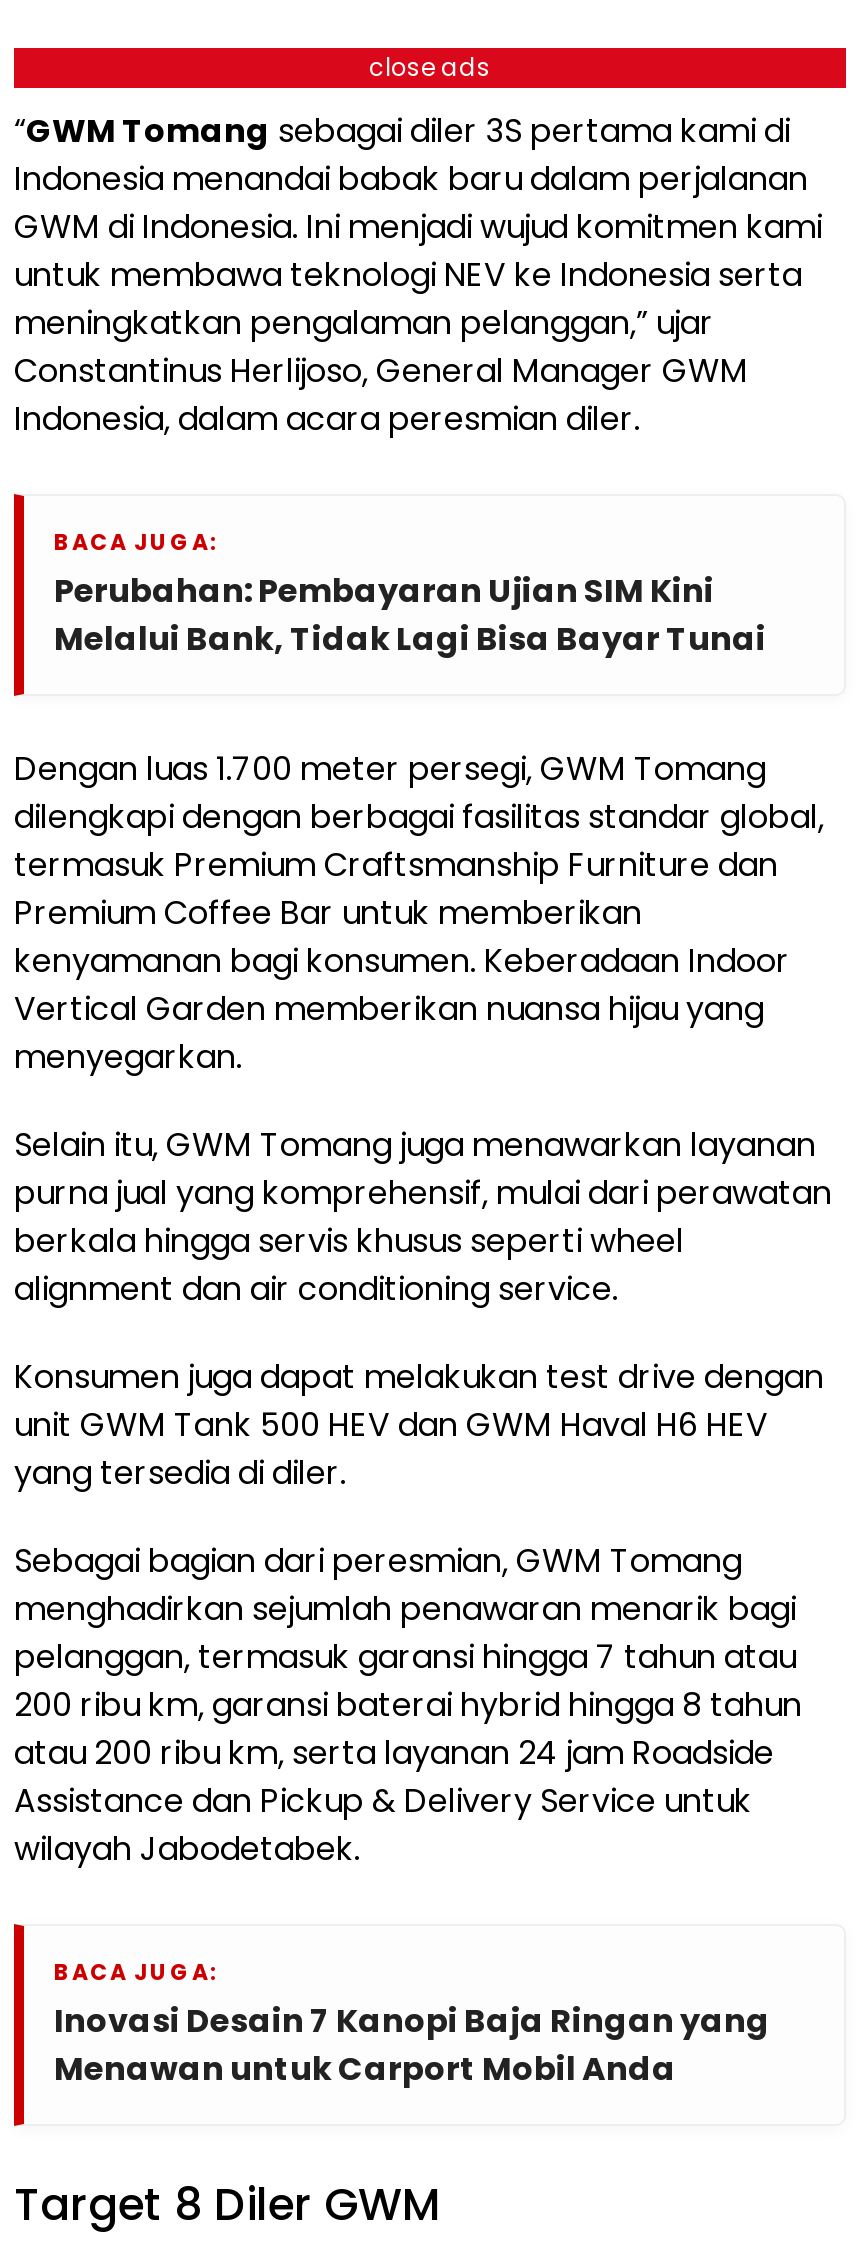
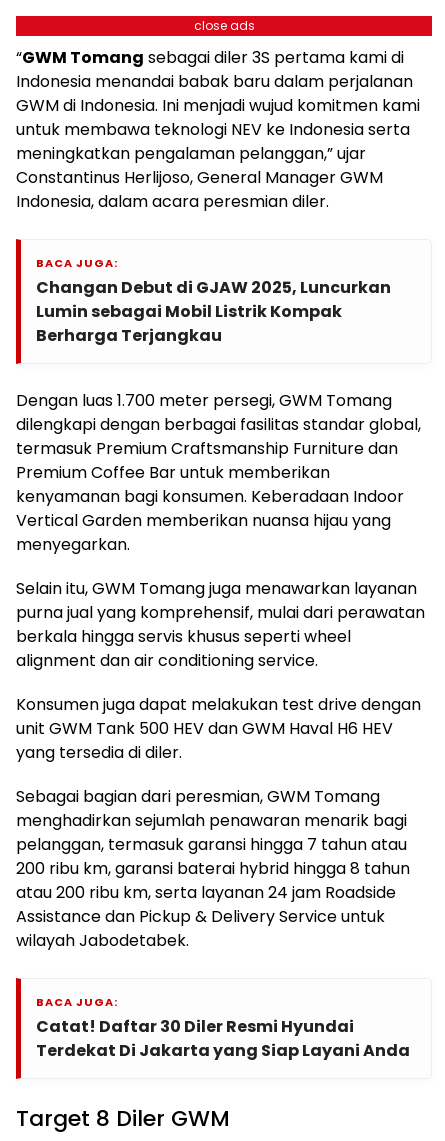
- Perubahan: Pembayaran Ujian SIM Kini
- Melalui Bank, Tidak Lagi Bisa Bayar Tunai
+ Changan Debut di GJAW 2025, Luncurkan
+ Lumin sebagai Mobil Listrik Kompak
+ Berharga Terjangkau

- Inovasi Desain 7 Kanopi Baja Ringan yang
- Menawan untuk Carport Mobil Anda
+ Catat! Daftar 30 Diler Resmi Hyundai
+ Terdekat Di Jakarta yang Siap Layani Anda
